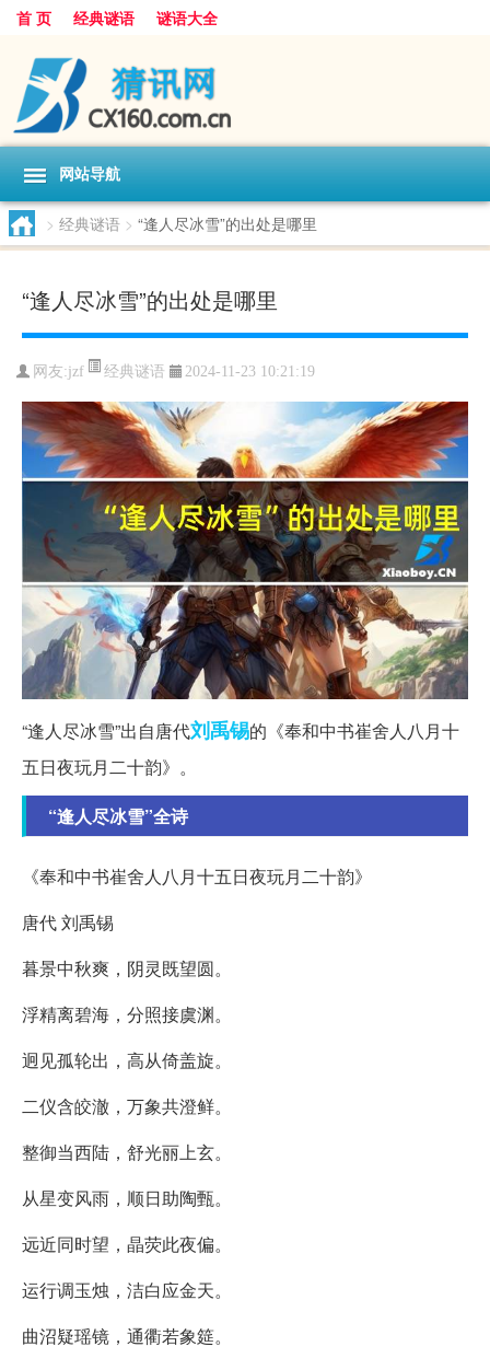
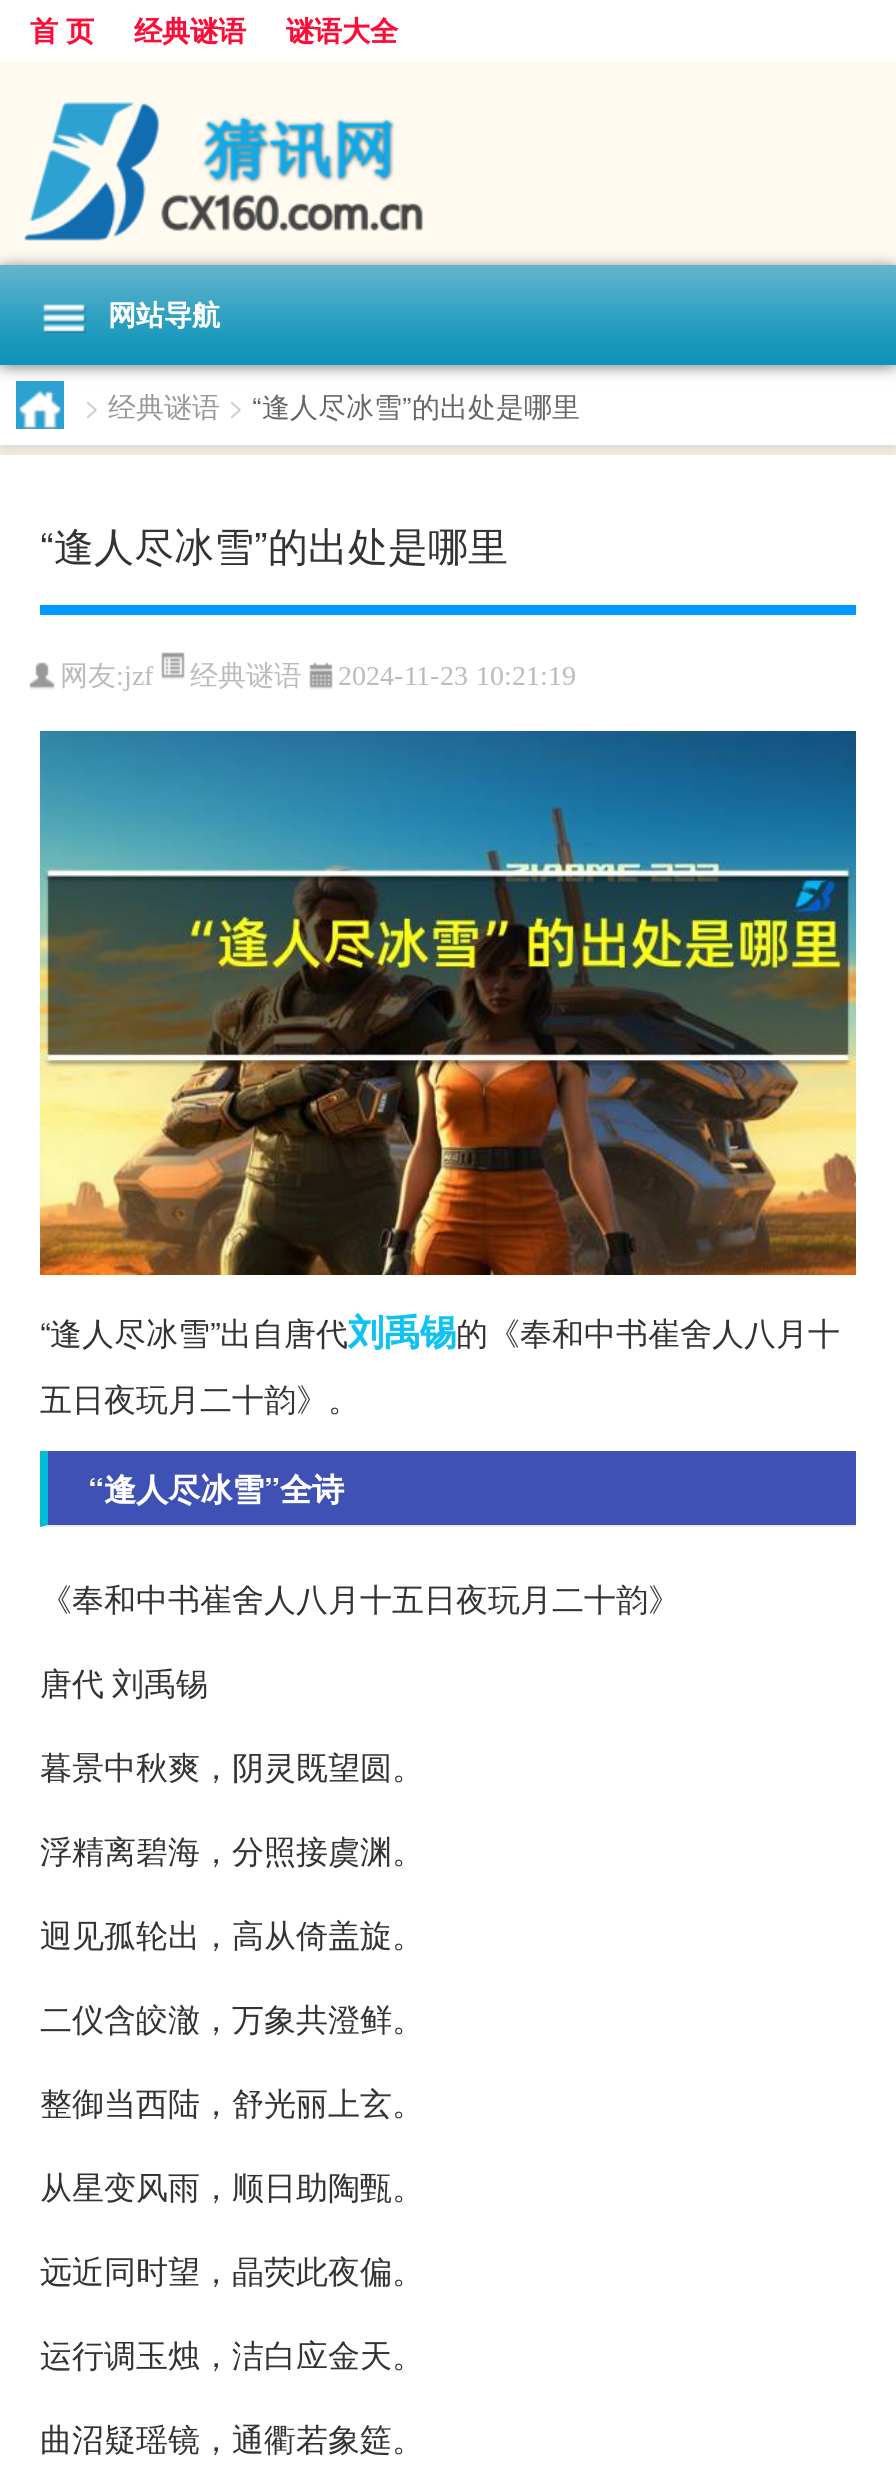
- [image]
+ [image]
